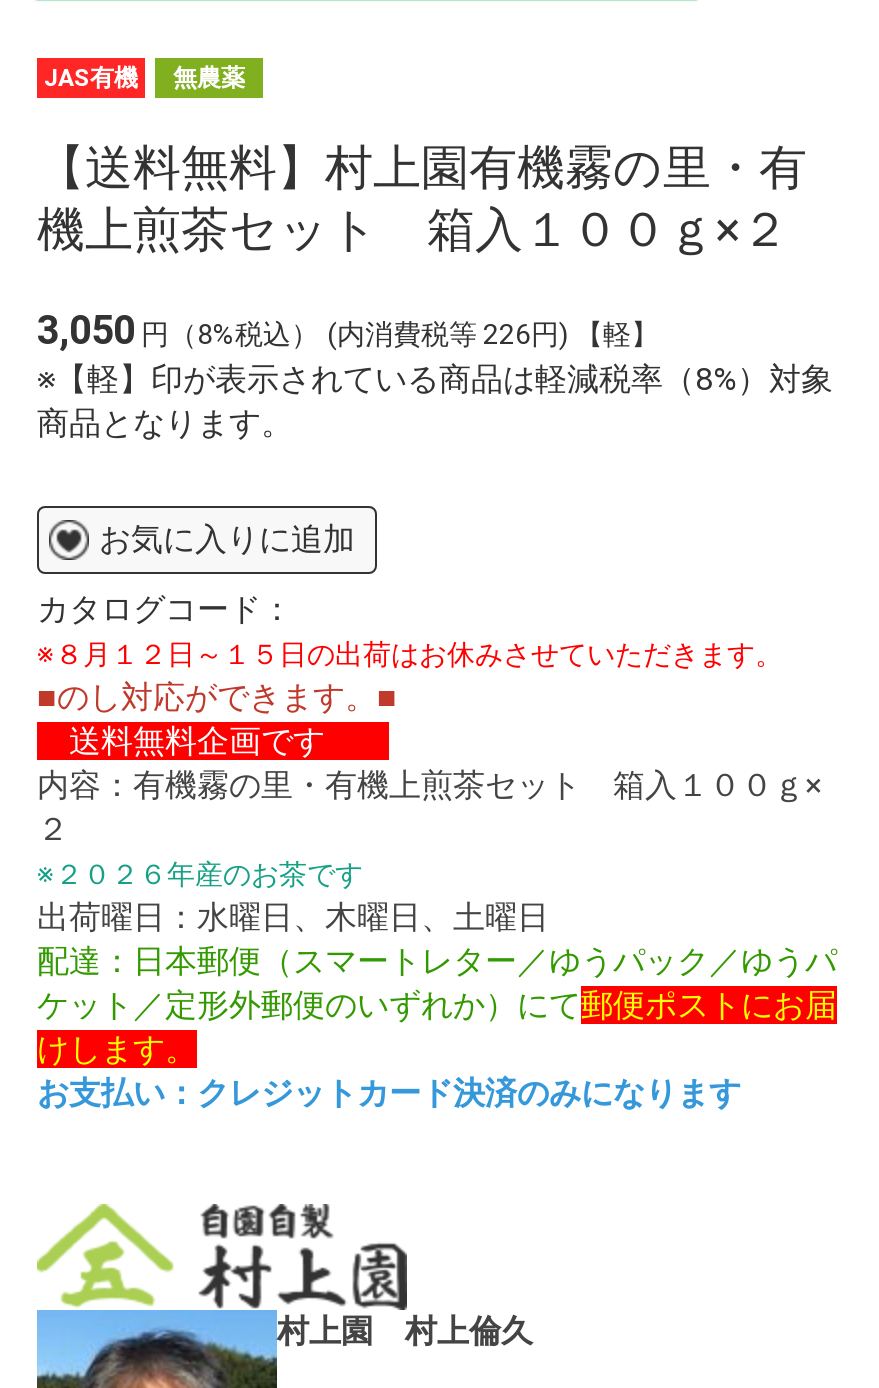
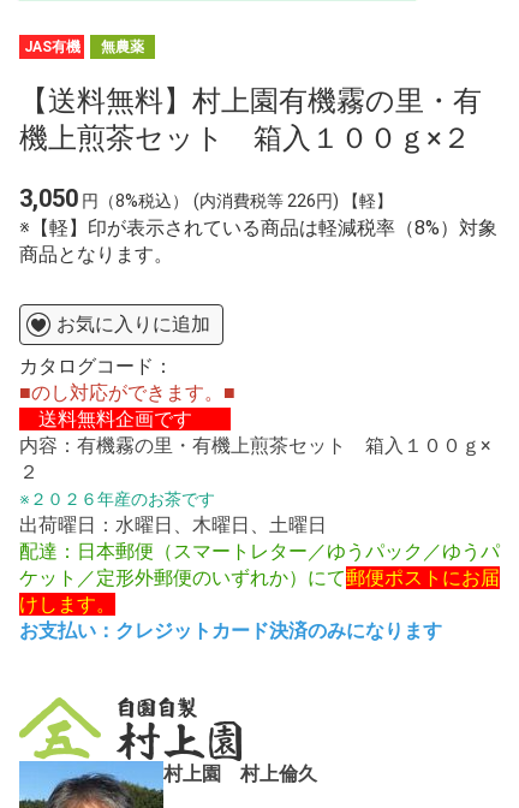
- ※８月１２日～１５日の出荷はお休みさせていただきます。
